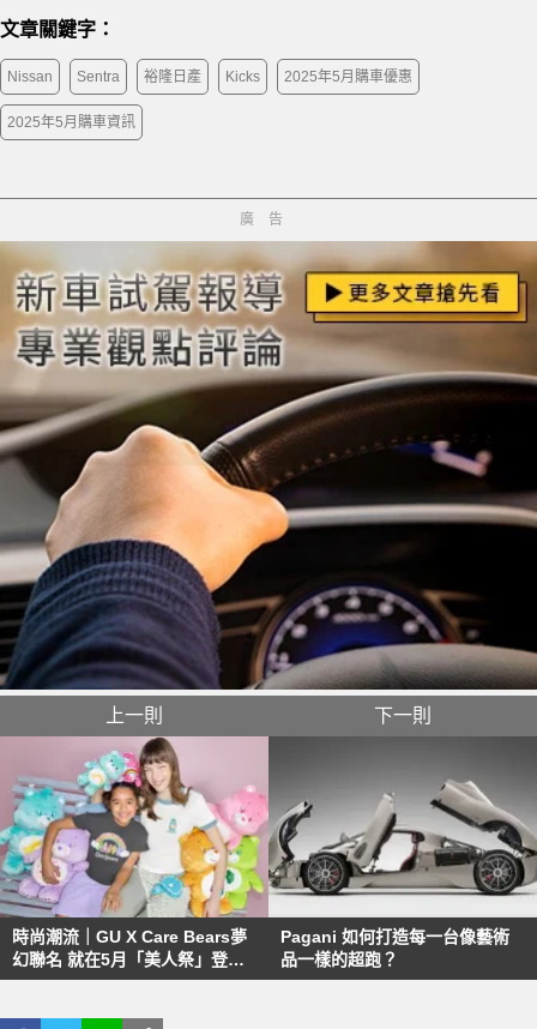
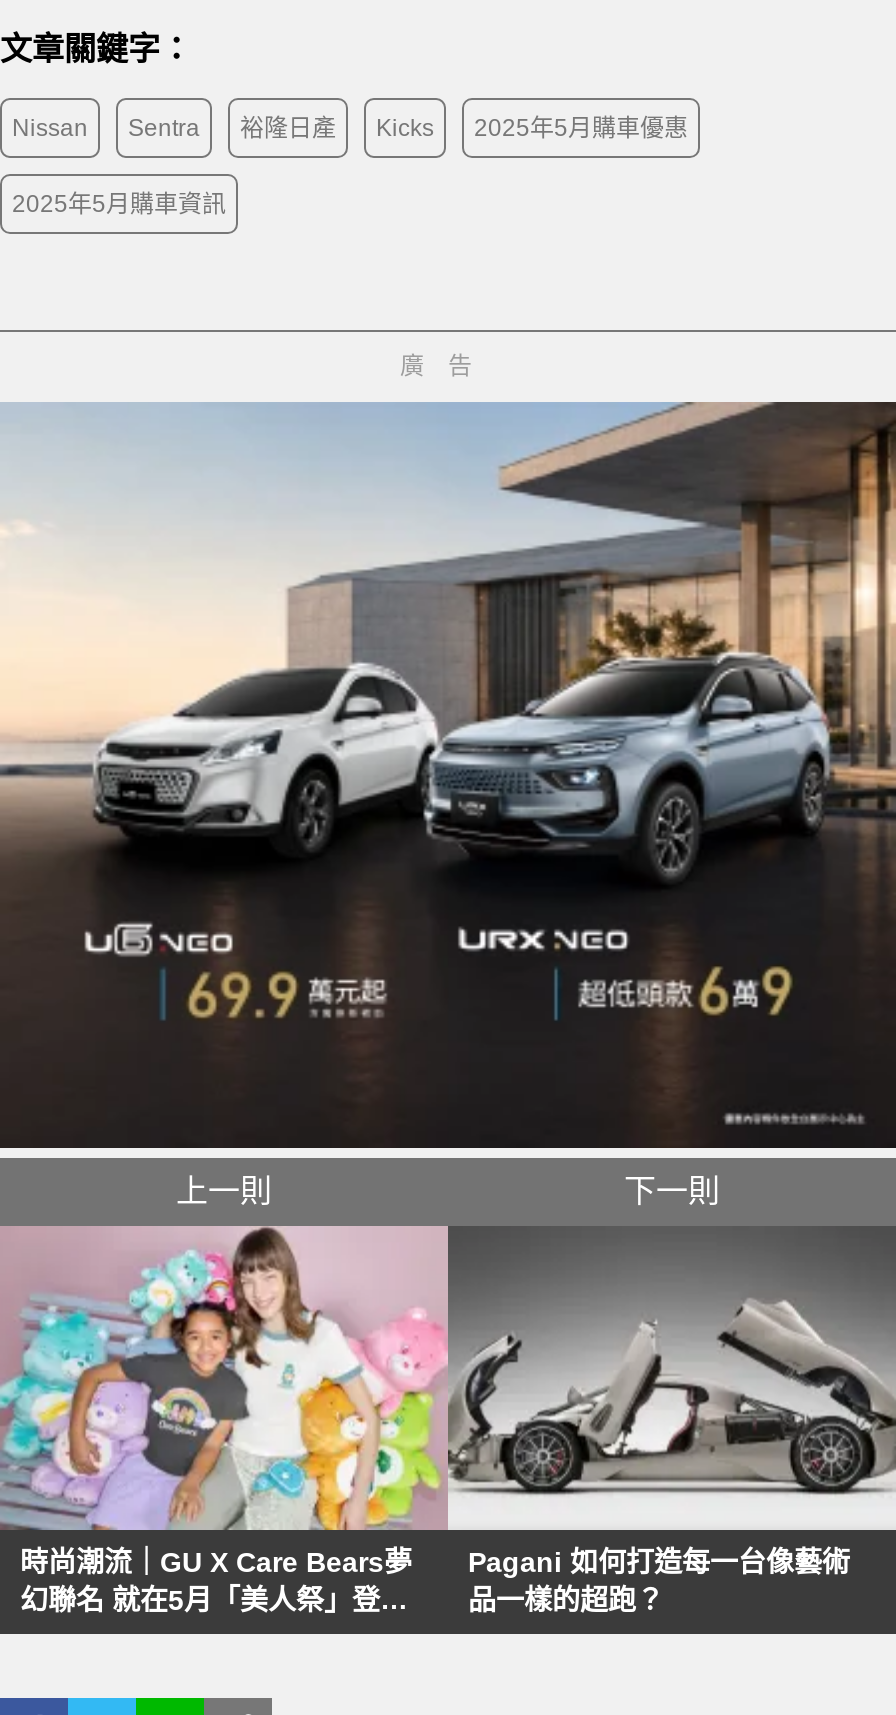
- [image]
+ [image]
